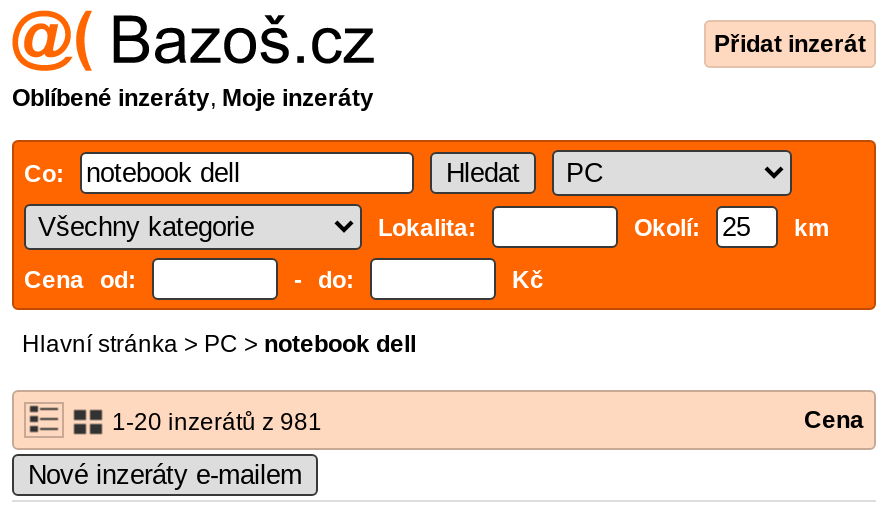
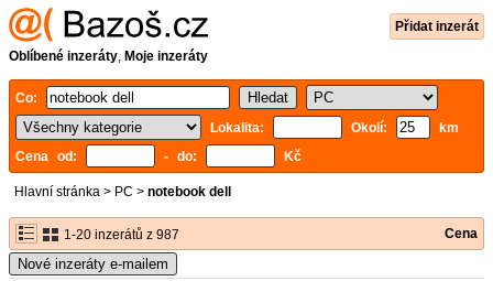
- 1-20 inzerátů z 981
+ 1-20 inzerátů z 987
